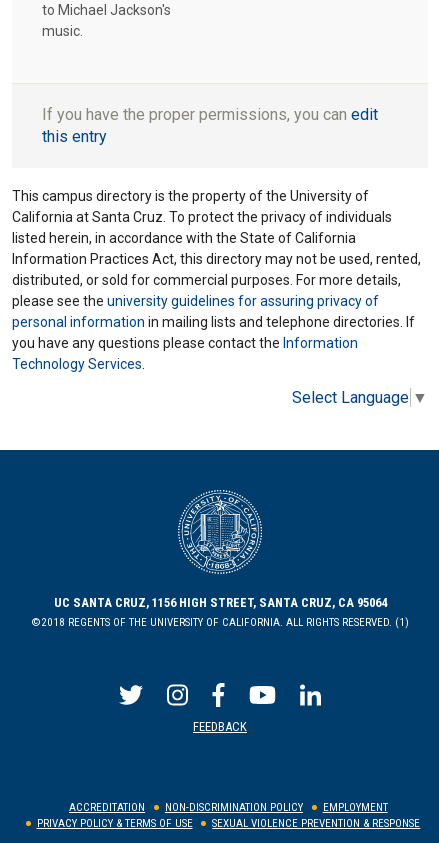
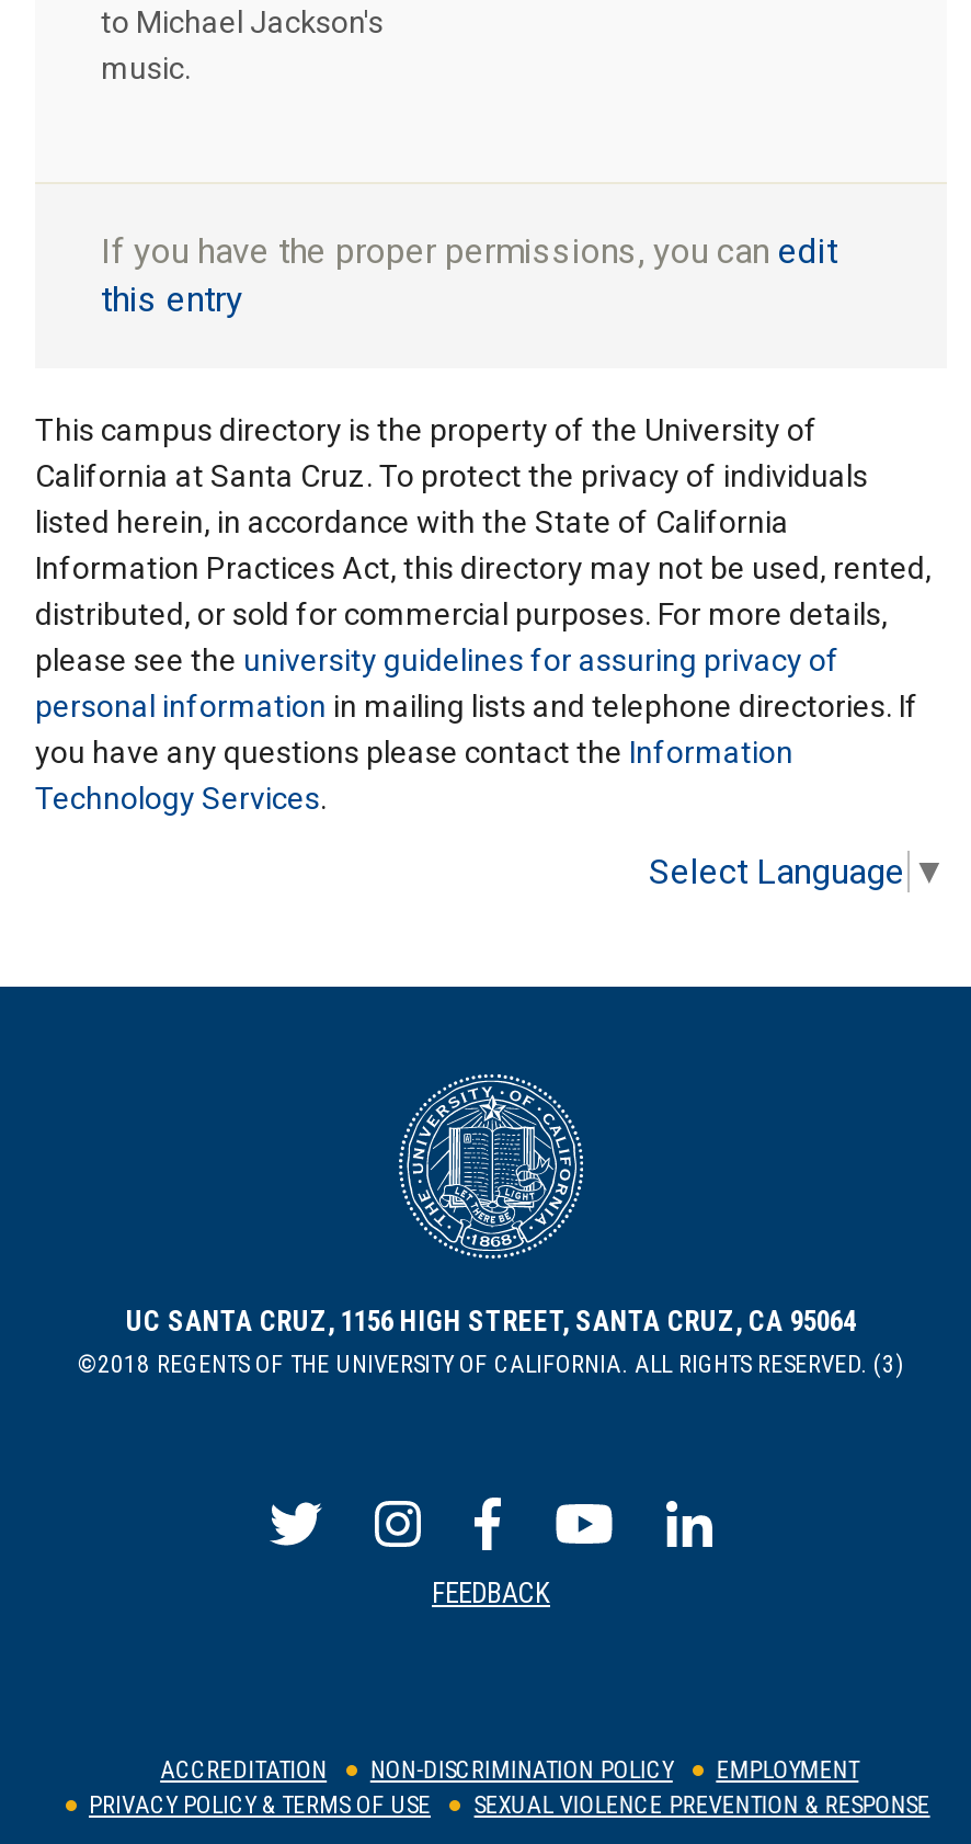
- ©2018 REGENTS OF THE UNIVERSITY OF CALIFORNIA. ALL RIGHTS RESERVED. (1)
+ ©2018 REGENTS OF THE UNIVERSITY OF CALIFORNIA. ALL RIGHTS RESERVED. (3)
